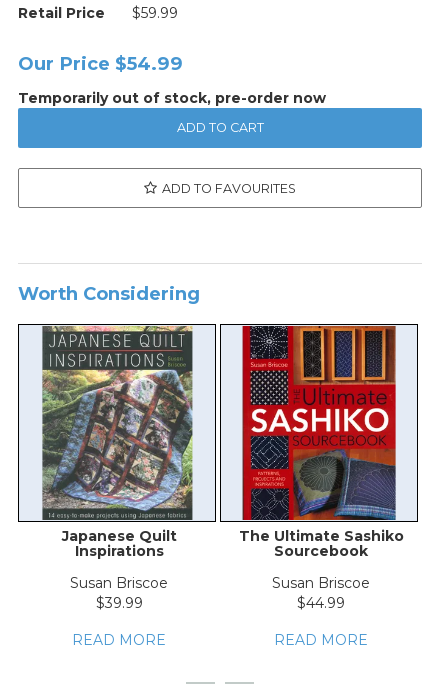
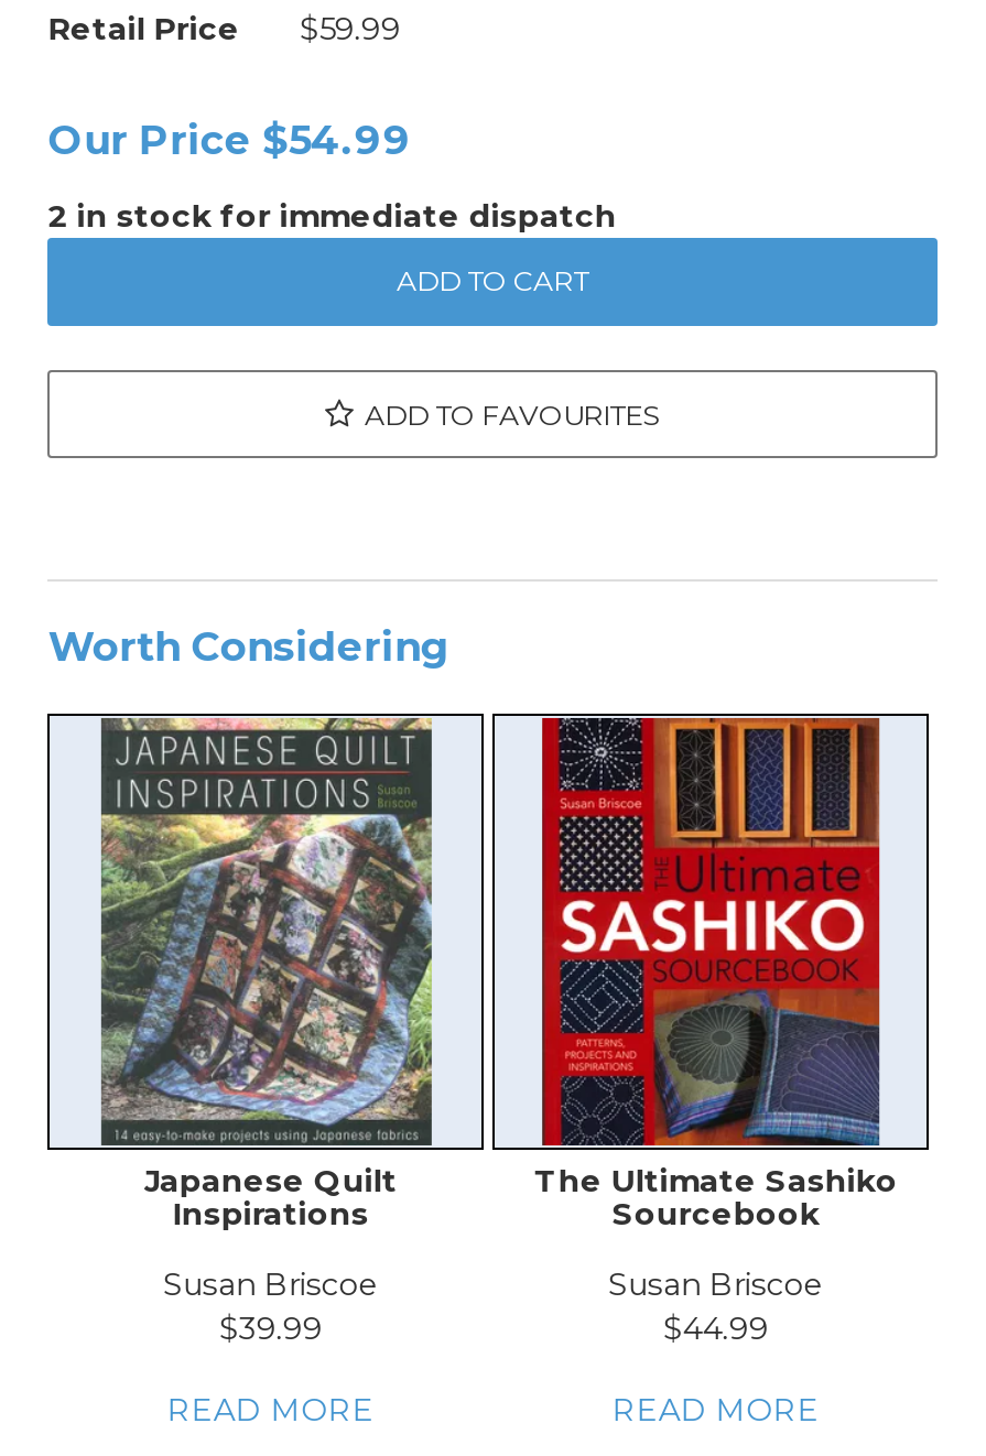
- Temporarily out of stock, pre-order now
+ 2 in stock for immediate dispatch
